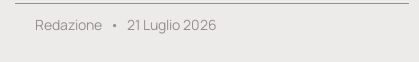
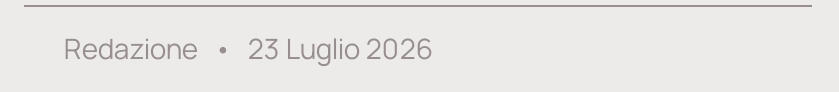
- Redazione 21 Luglio 2026
+ Redazione 23 Luglio 2026
